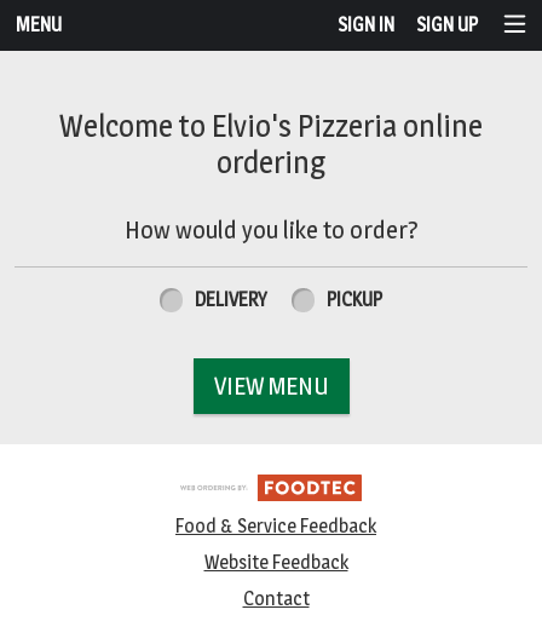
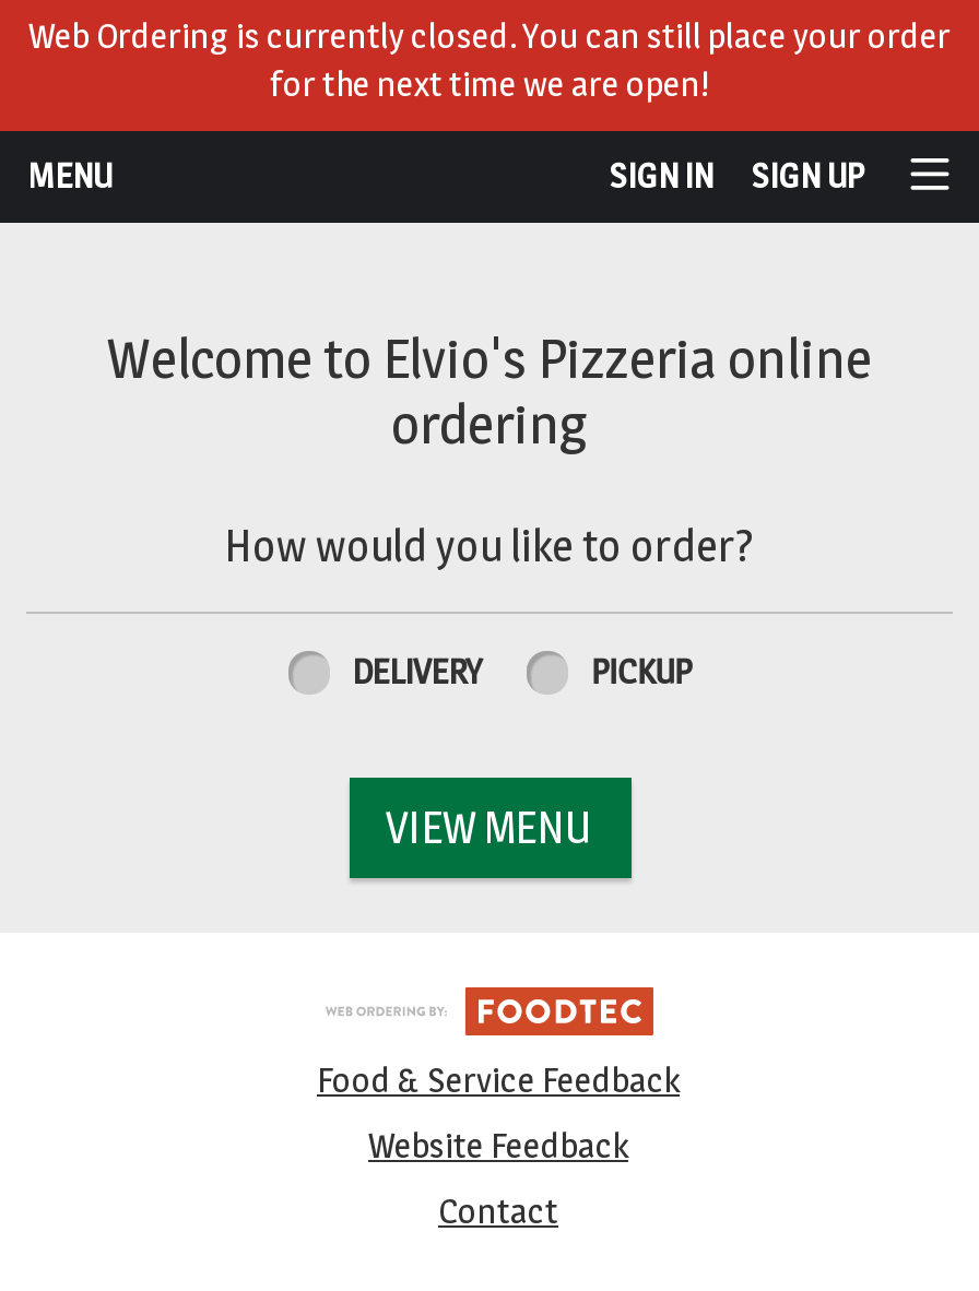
+ Web Ordering is currently closed. You can still place your order
+ for the next time we are open!
